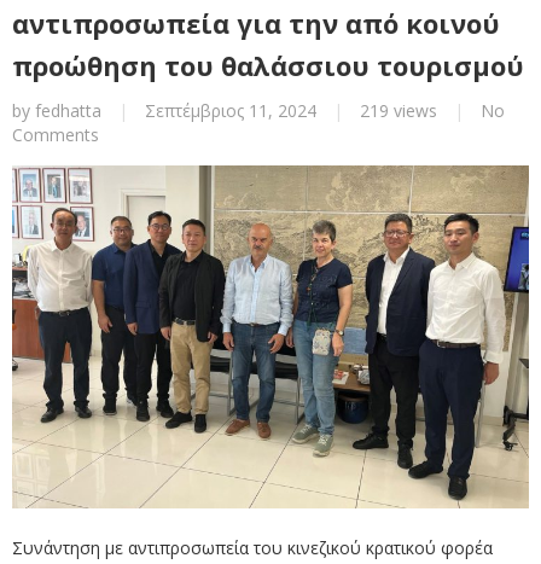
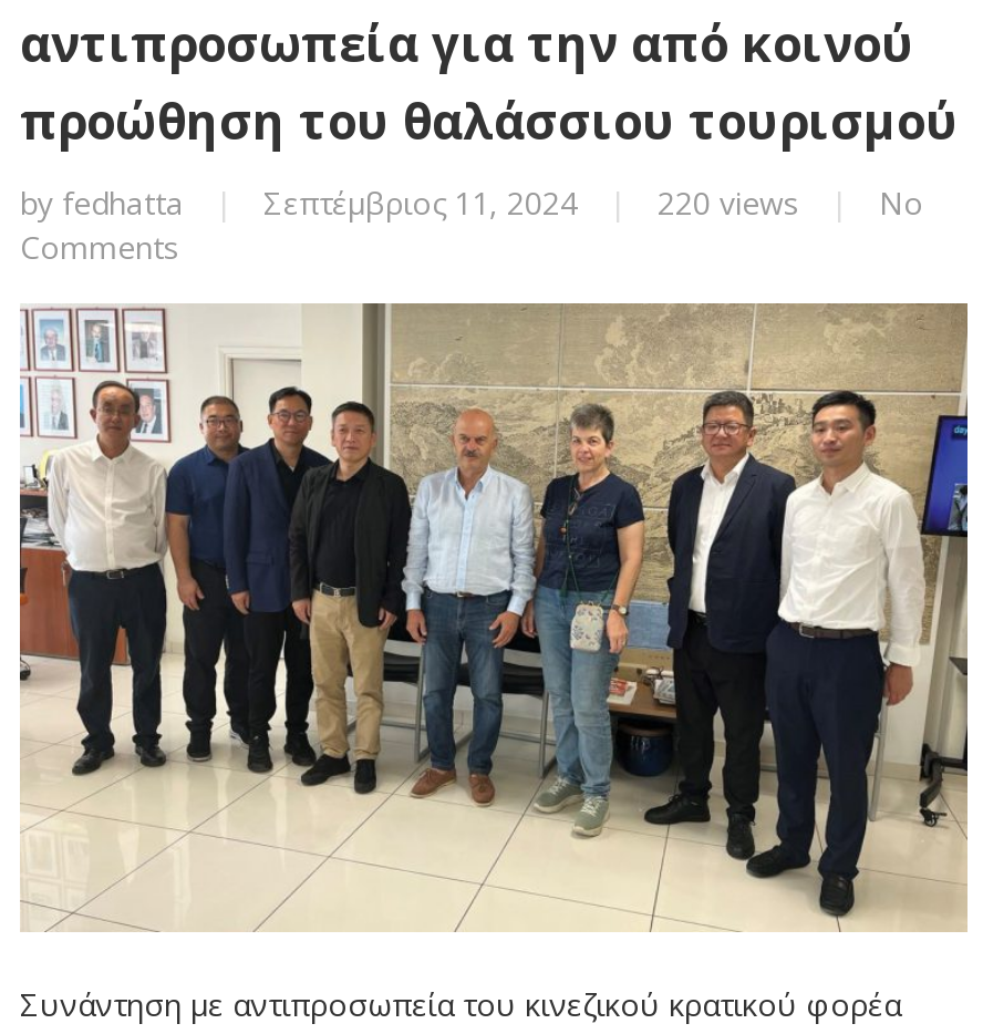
- 219 views
+ 220 views
